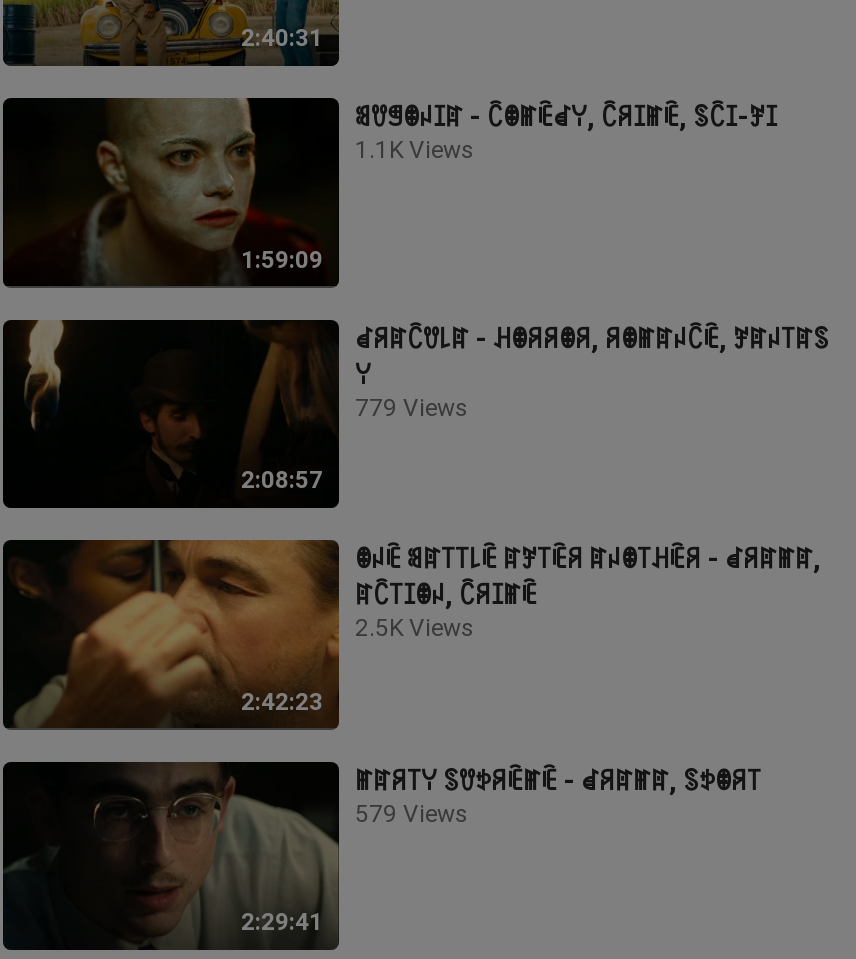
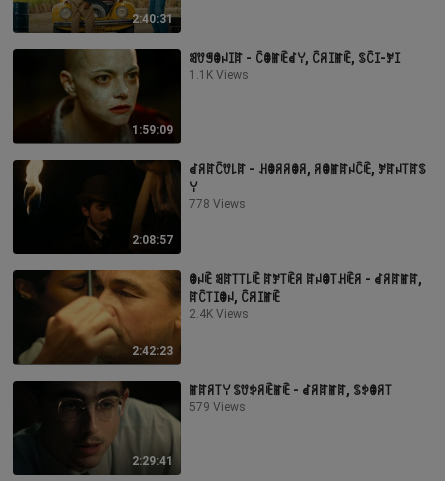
- 779 Views
+ 778 Views

- 2.5K Views
+ 2.4K Views
